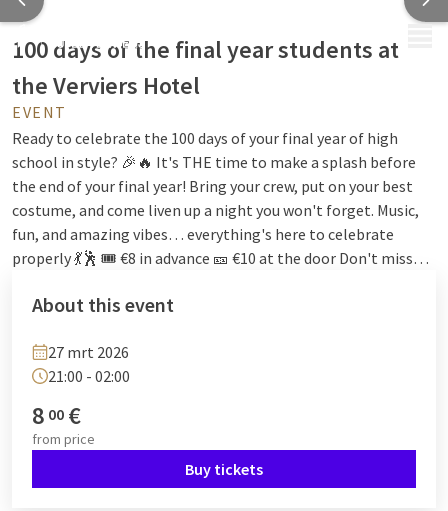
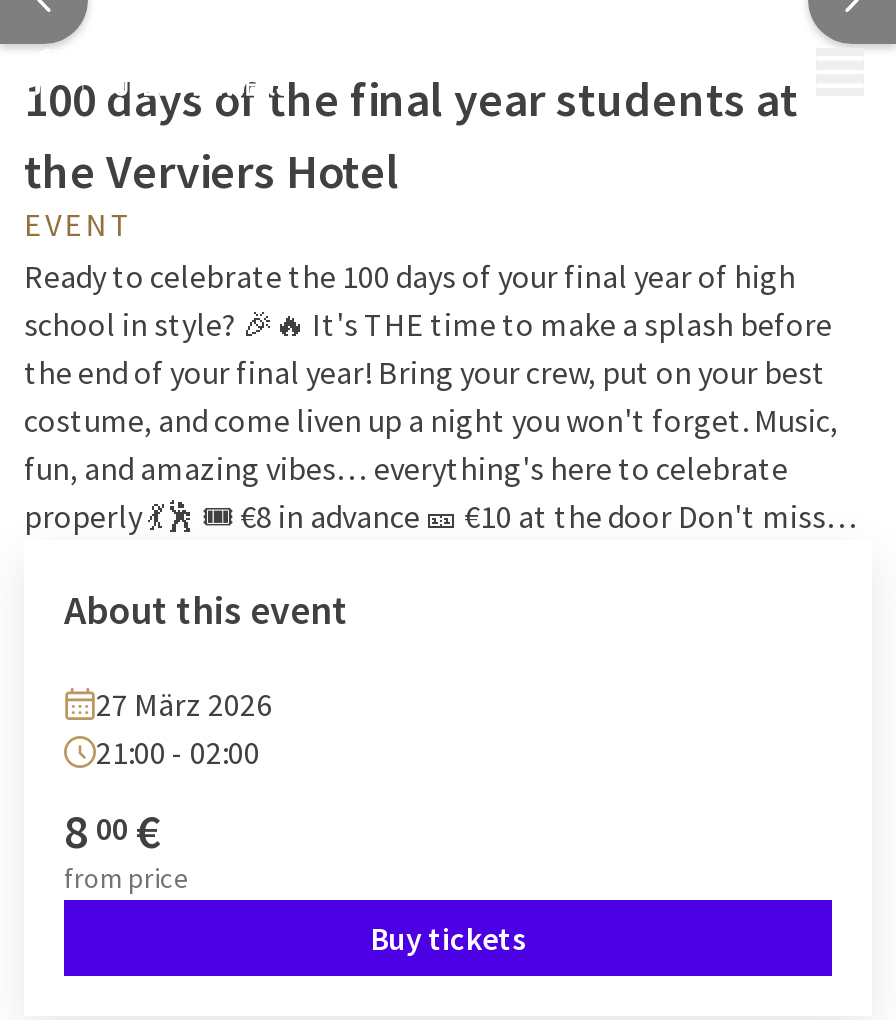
- 27 mrt 2026
+ 27 März 2026
